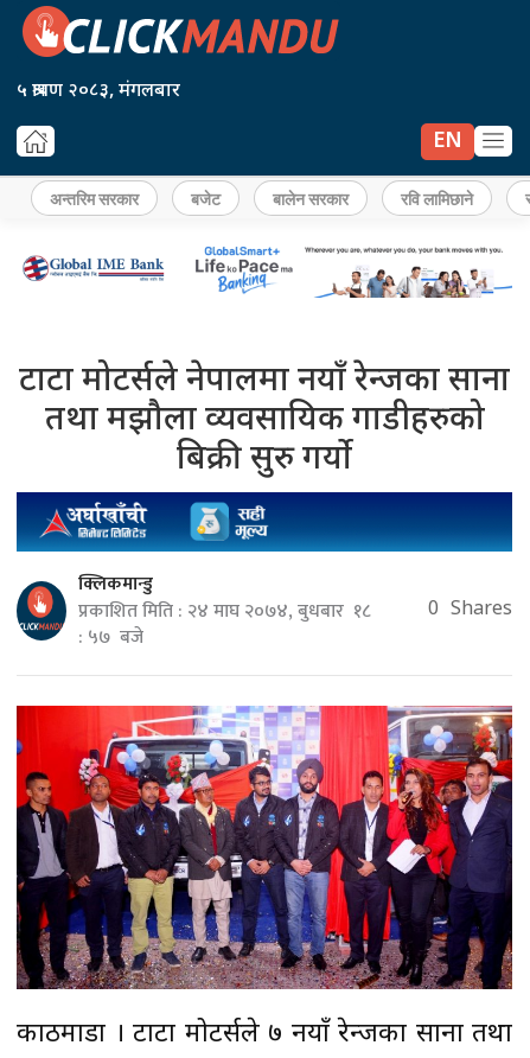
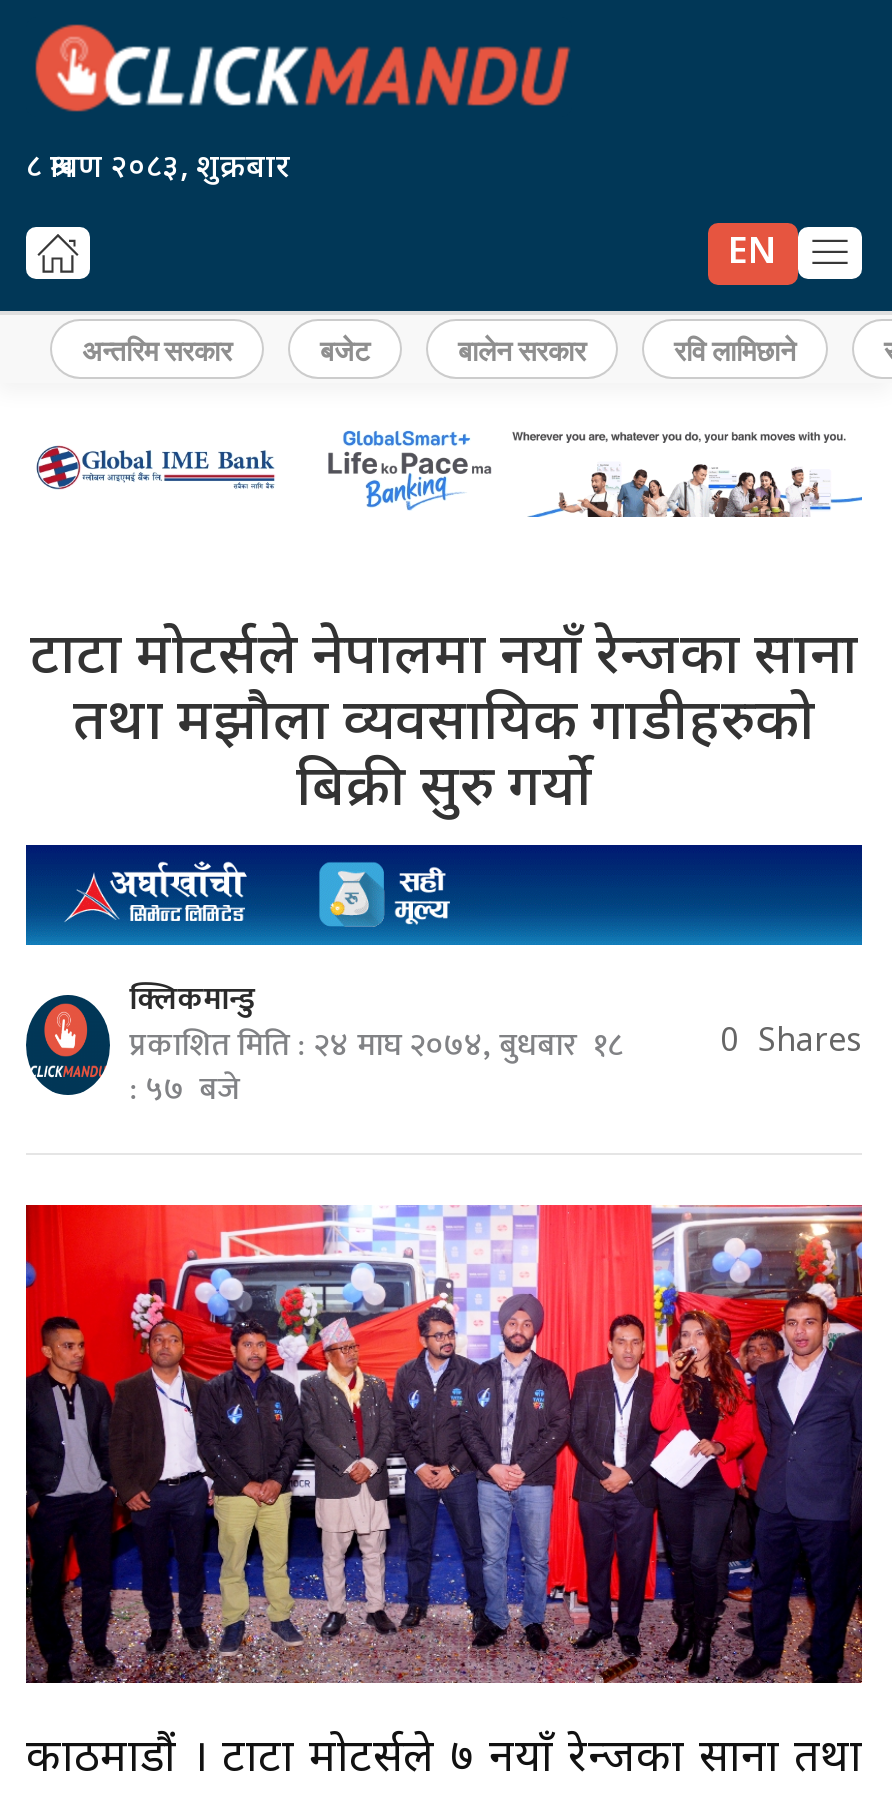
- ५ श्रावण २०८३, मंगलबार
+ ८ श्रावण २०८३, शुक्रबार
